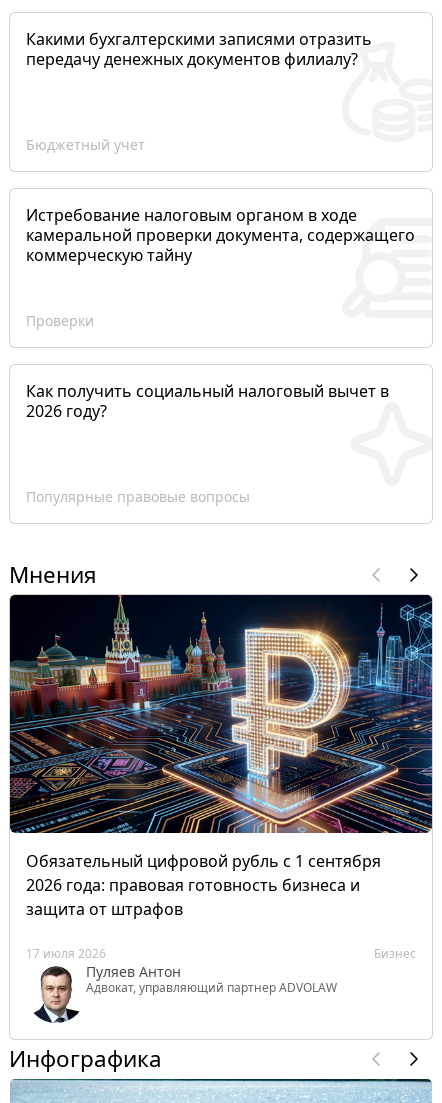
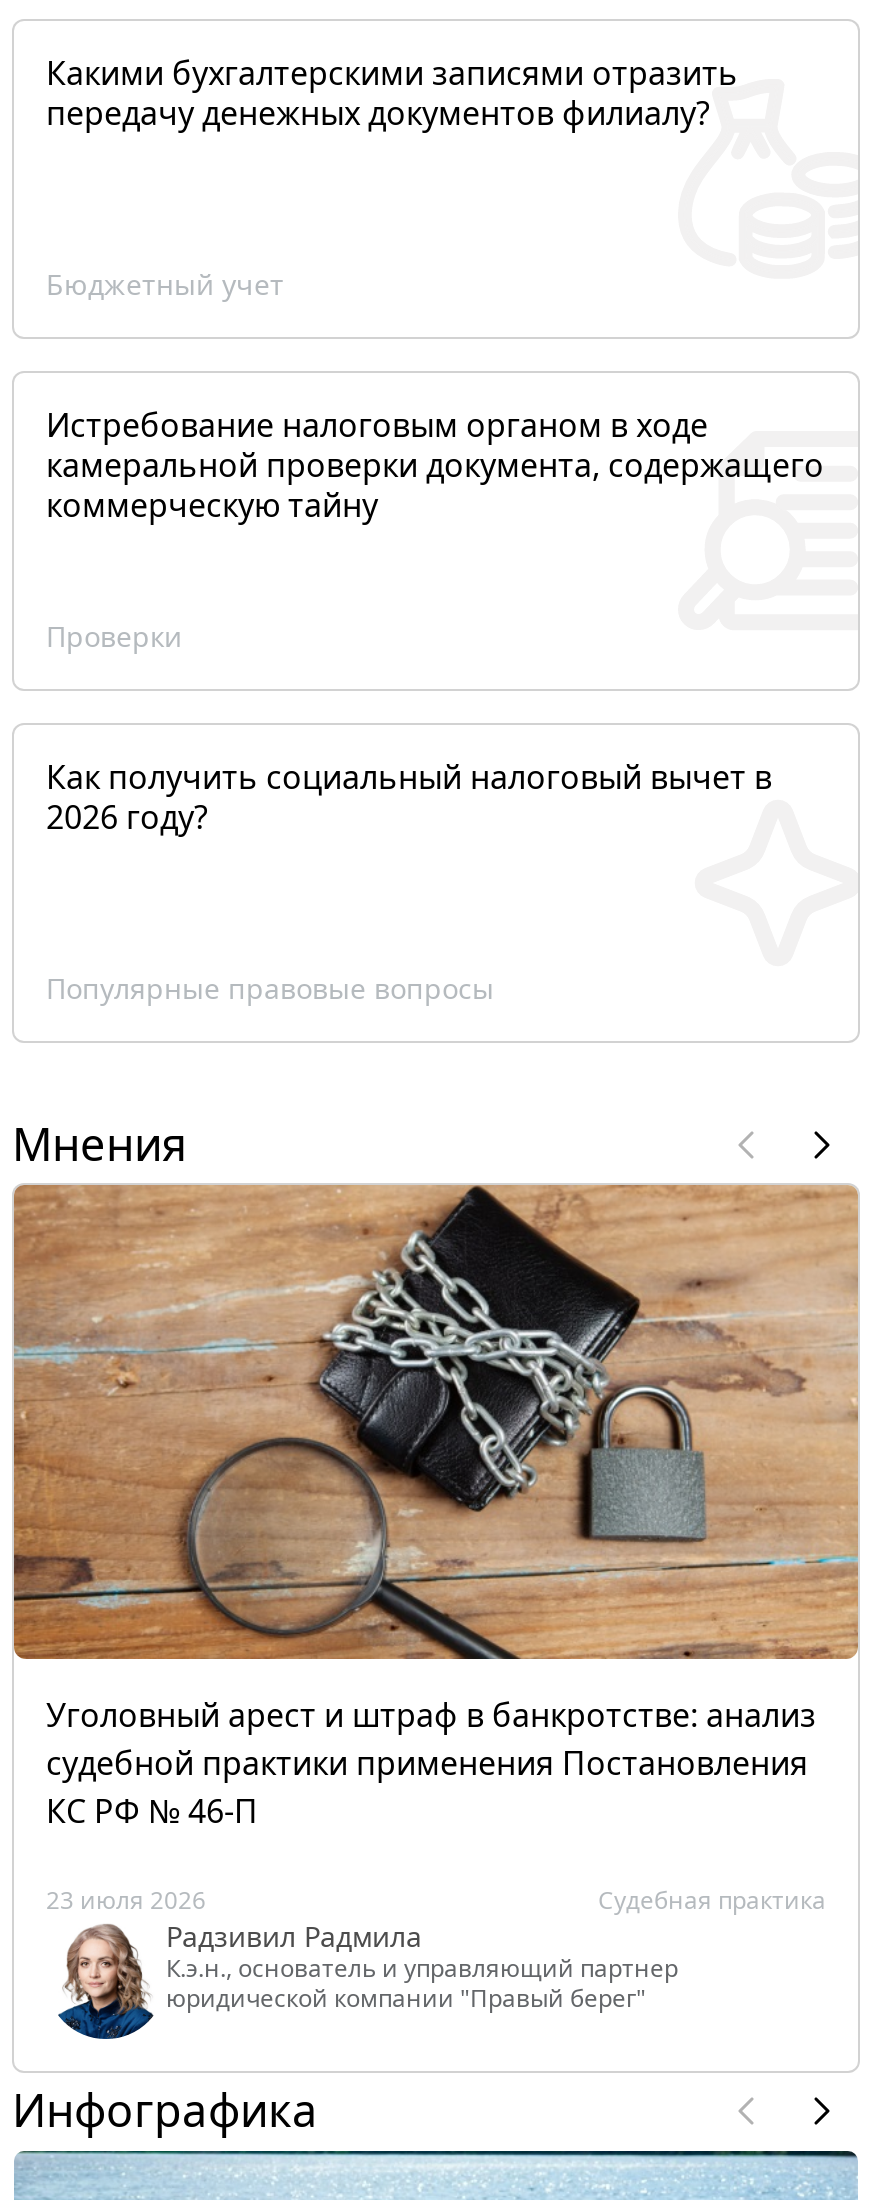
- [image]
- Обязательный цифровой рубль с 1 сентября
- 2026 года: правовая готовность бизнеса и
- защита от штрафов
+ [image]
+ Уголовный арест и штраф в банкротстве: анализ
+ судебной практики применения Постановления
+ КС РФ № 46-П

- [image]
- 17 июля 2026
- Бизнес
- Пуляев Антон
- Адвокат, управляющий партнер ADVOLAW
+ [image]
+ 23 июля 2026
+ Судебная практика
+ Радзивил Радмила
+ К.э.н., основатель и управляющий партнер
+ юридической компании "Правый берег"
